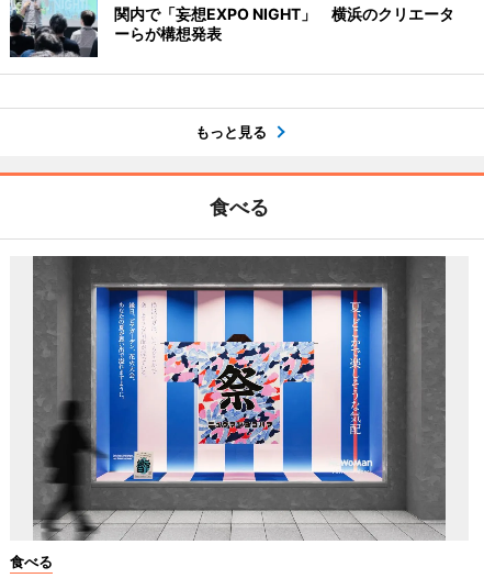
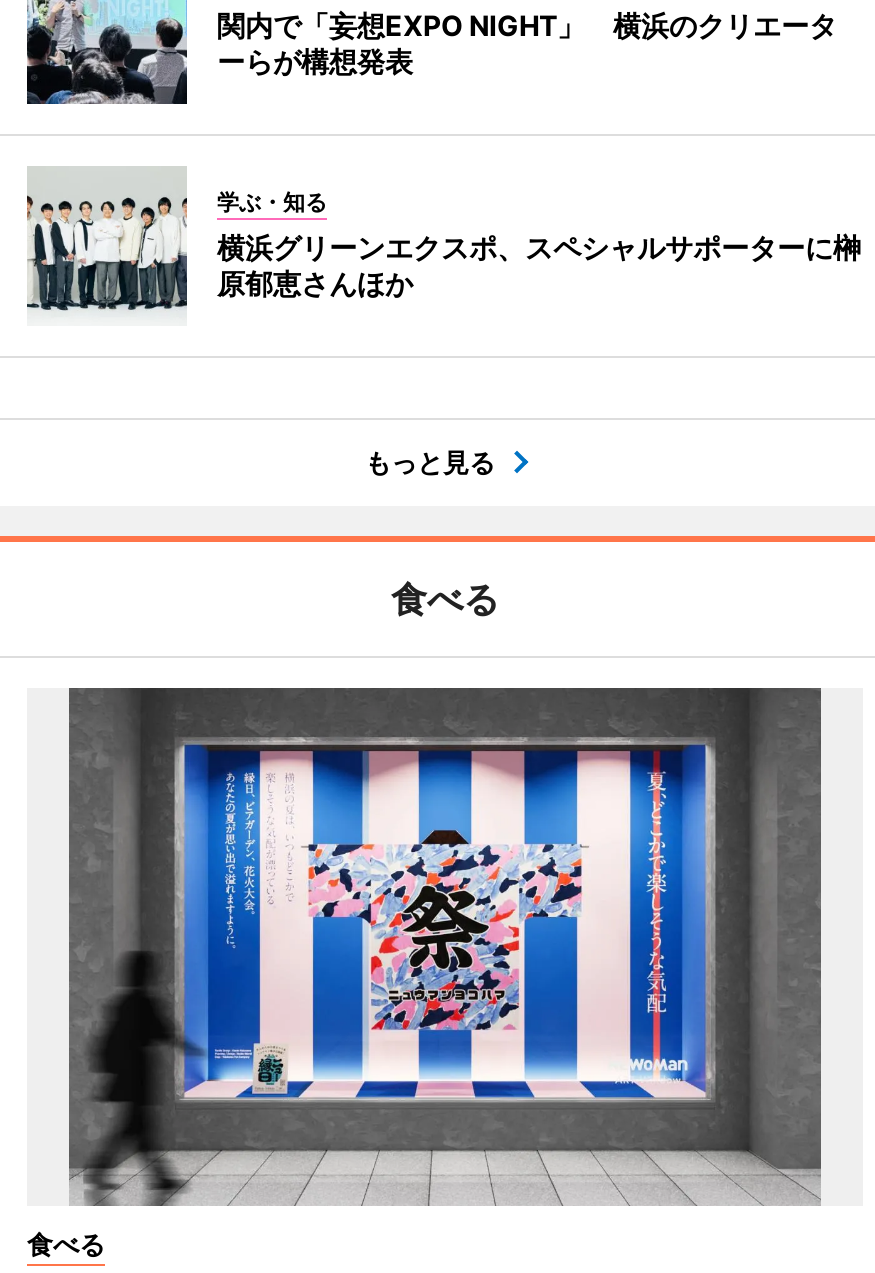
+ [image]
+ 学ぶ・知る
+ 横浜グリーンエクスポ、スペシャルサポーターに榊
+ 原郁恵さんほか
